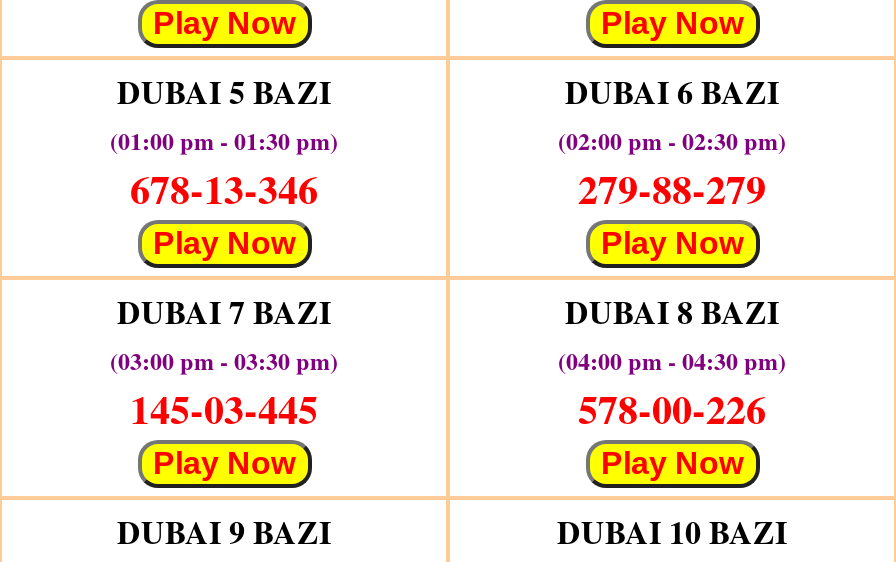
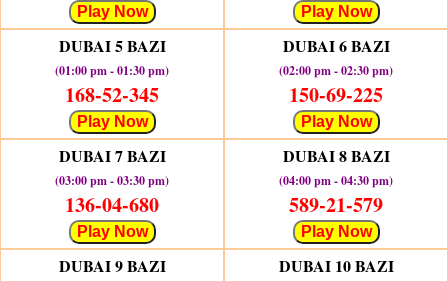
- 678-13-346
+ 168-52-345

- 279-88-279
+ 150-69-225

- 145-03-445
+ 136-04-680

- 578-00-226
+ 589-21-579
